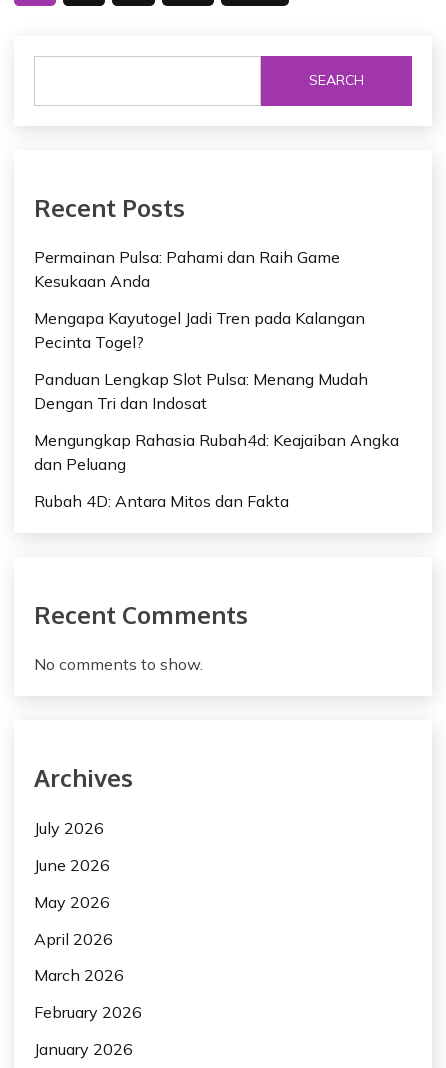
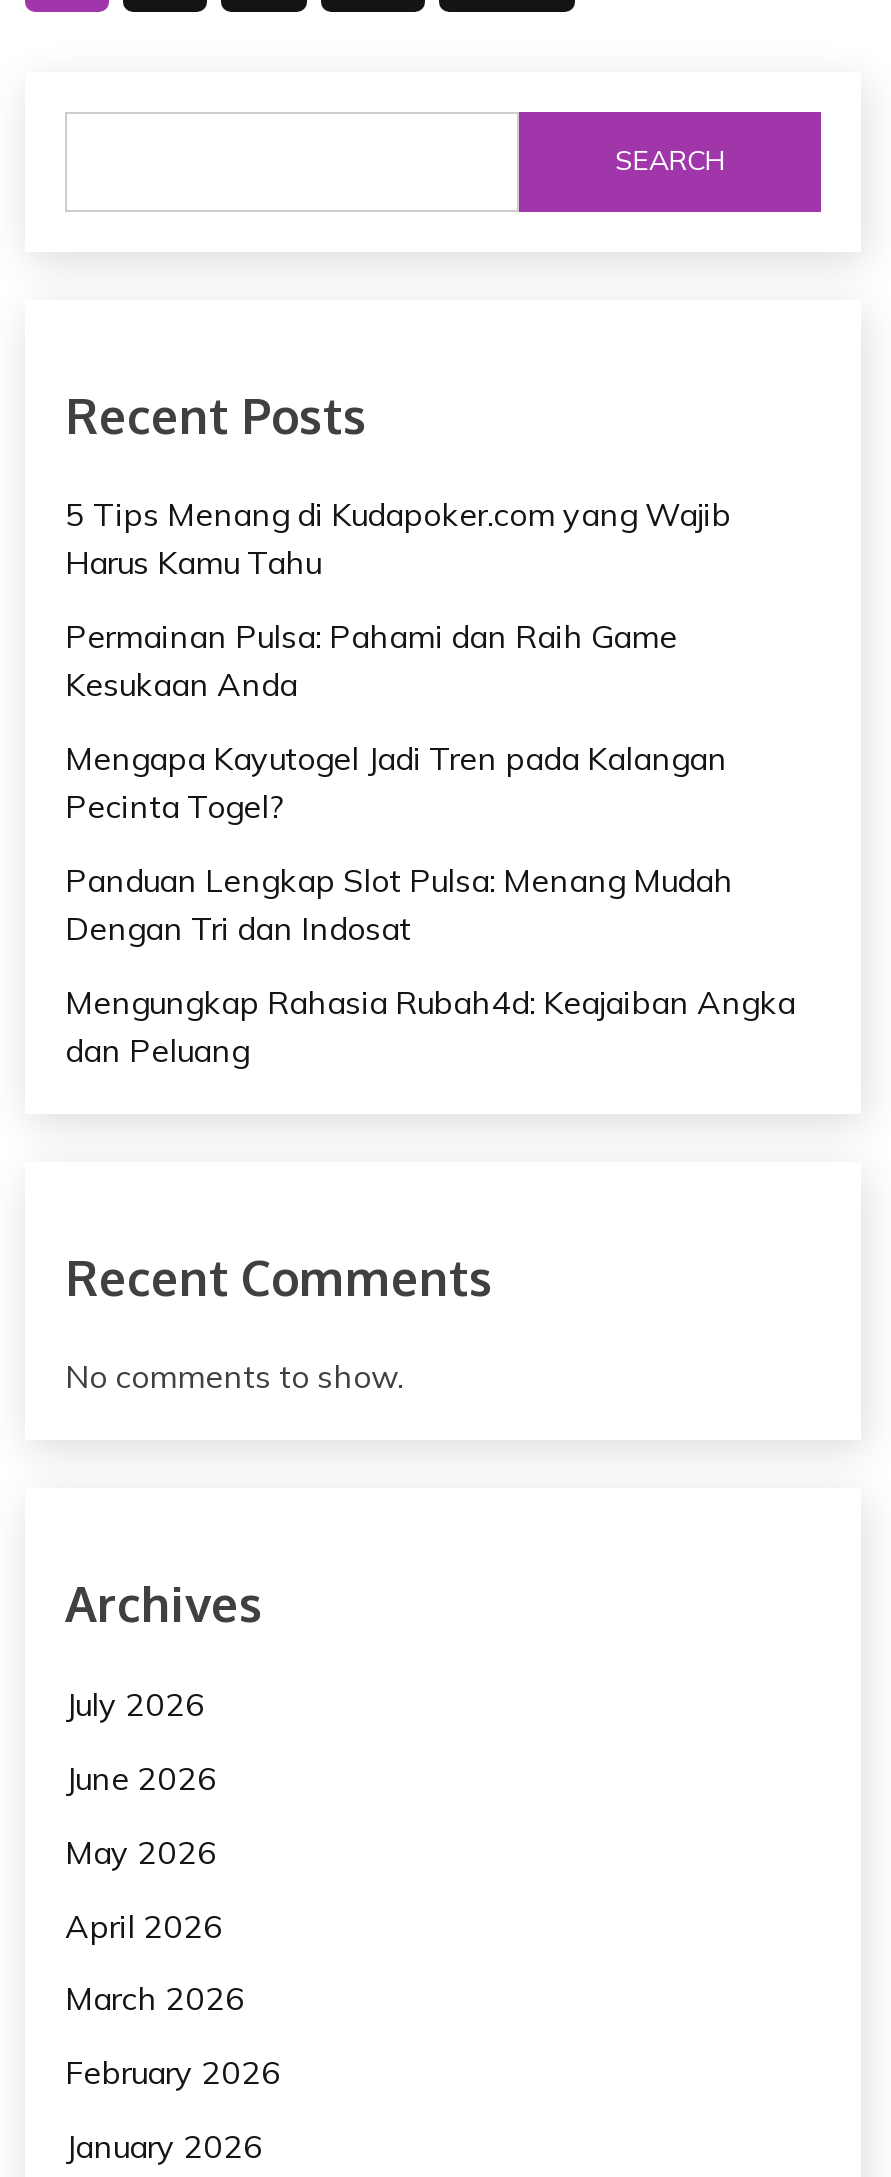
+ 5 Tips Menang di Kudapoker.com yang Wajib
+ Harus Kamu Tahu

moved down: Permainan Pulsa: Pahami dan Raih Game | Kesukaan Anda | Mengapa Kayutogel Jadi Tren pada Kalangan | Pecinta Togel? | Panduan Lengkap Slot Pulsa: Menang Mudah | Dengan Tri dan Indosat | Mengungkap Rahasia Rubah4d: Keajaiban Angka | dan Peluang

- Rubah 4D: Antara Mitos dan Fakta
